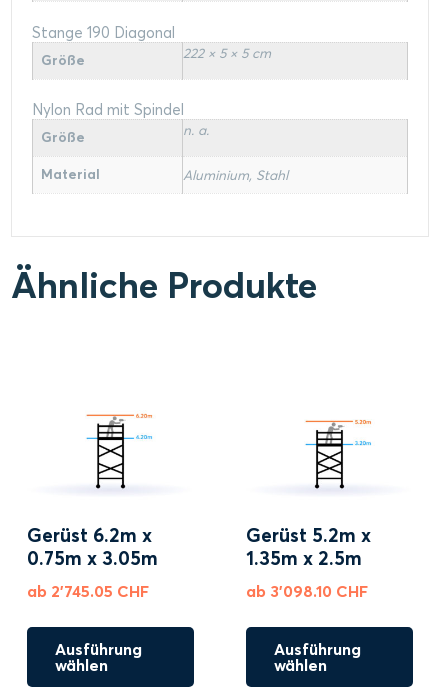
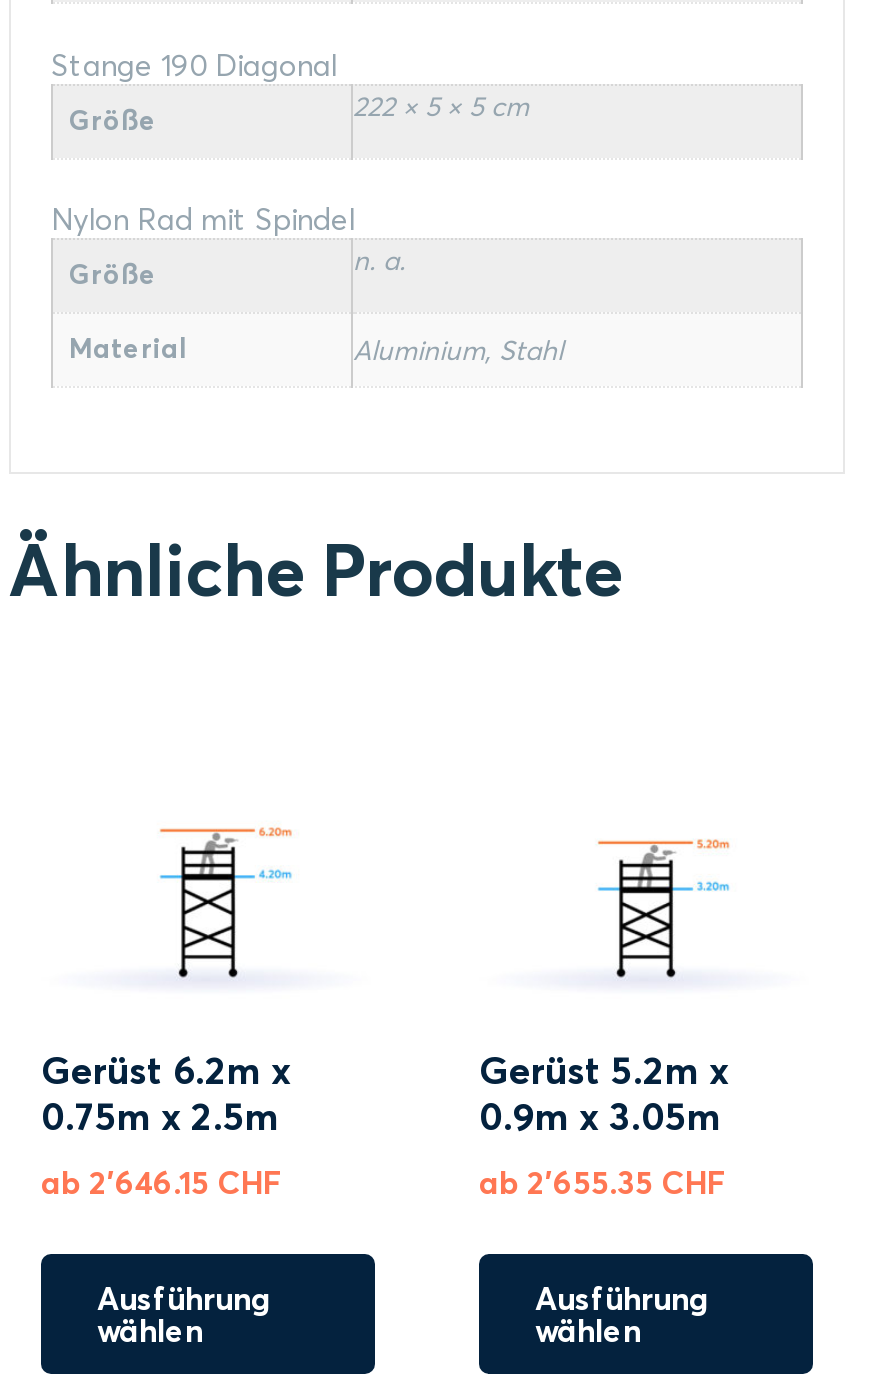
- 0.75m x 3.05m
+ 0.75m x 2.5m

- 1.35m x 2.5m
+ 0.9m x 3.05m

- ab 2'745.05 CHF
+ ab 2'646.15 CHF

- ab 3'098.10 CHF
+ ab 2'655.35 CHF
